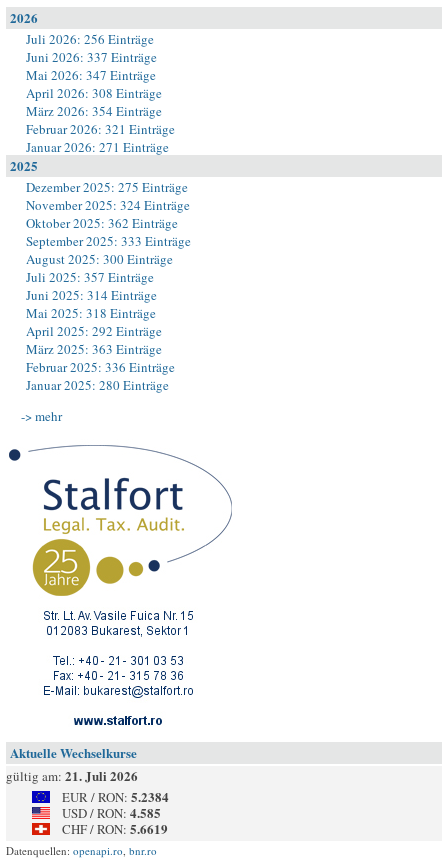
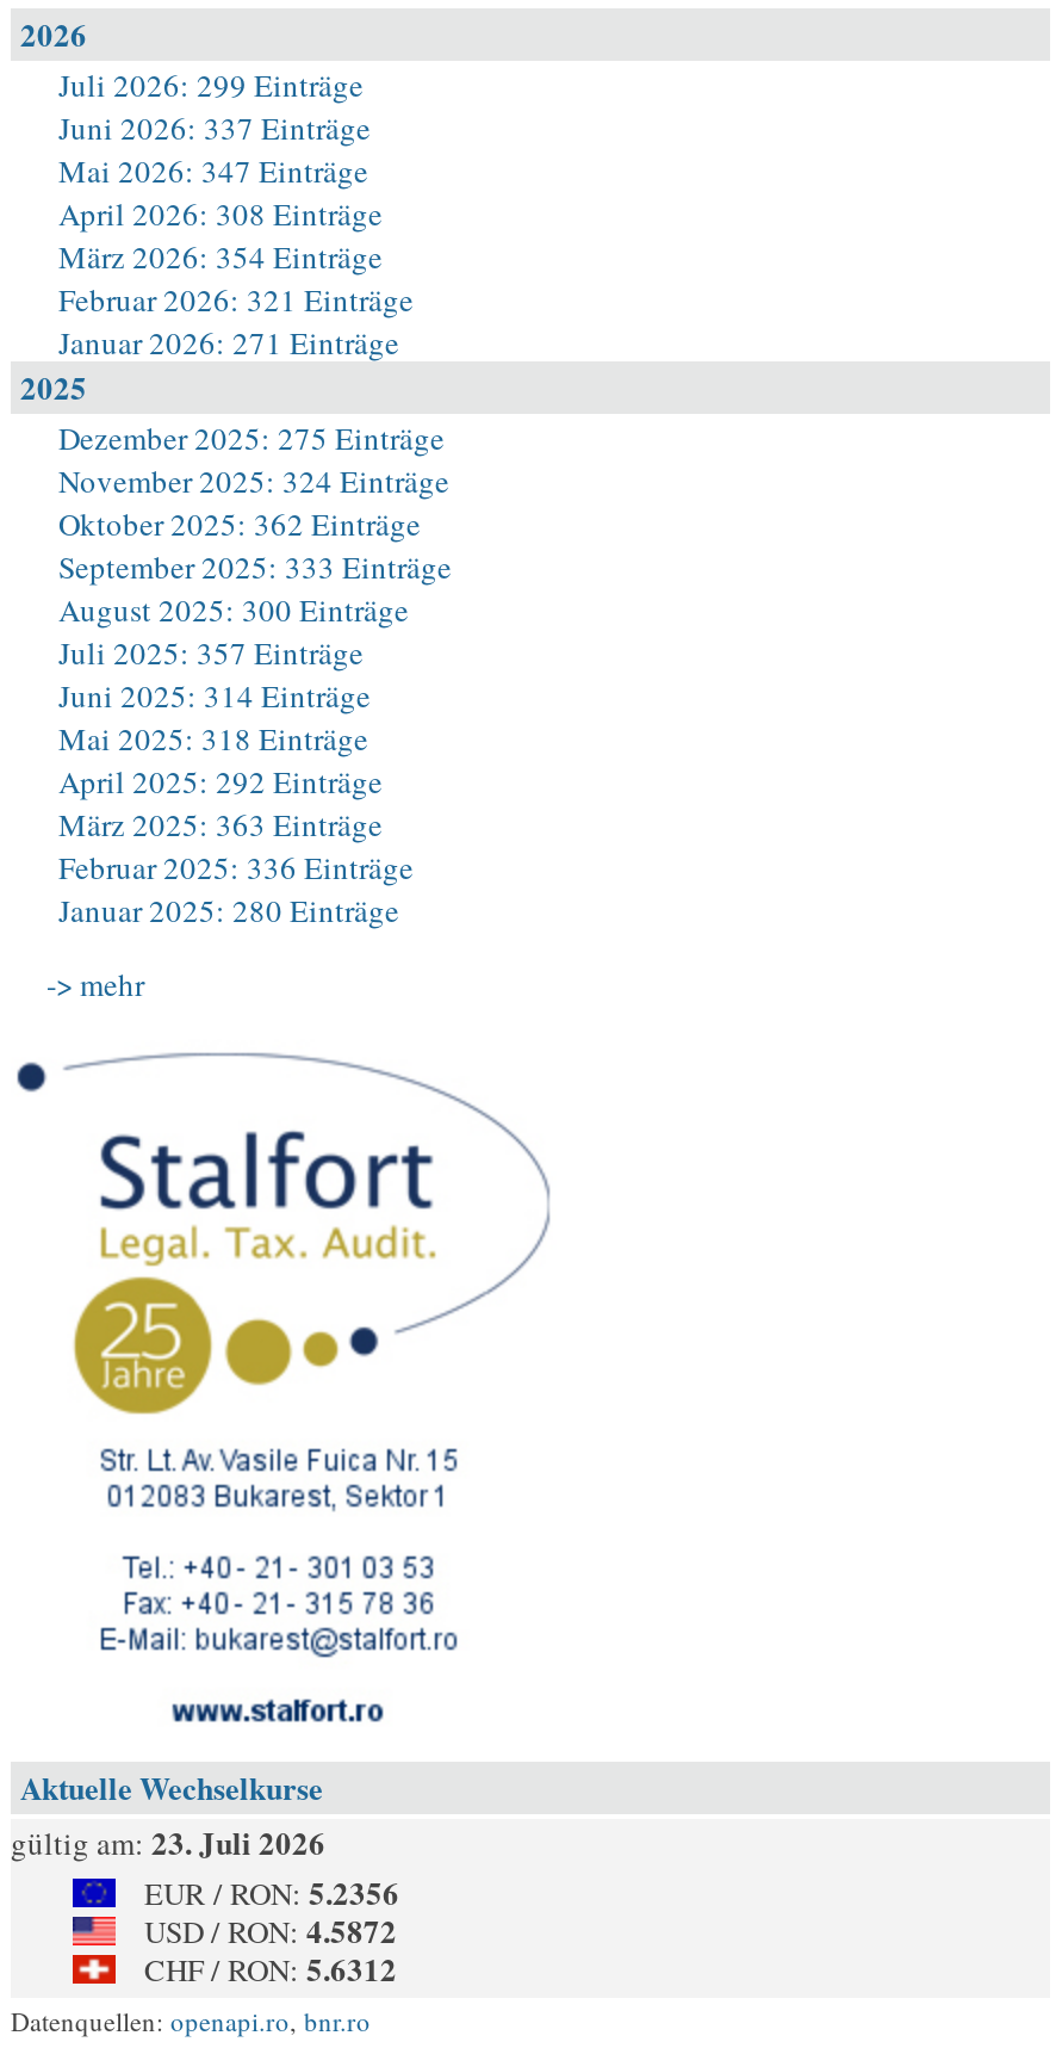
- Juli 2026: 256 Einträge
+ Juli 2026: 299 Einträge

- gültig am: 21. Juli 2026
+ gültig am: 23. Juli 2026

- EUR / RON: 5.2384
+ EUR / RON: 5.2356

- USD / RON: 4.585
+ USD / RON: 4.5872

- CHF / RON: 5.6619
+ CHF / RON: 5.6312
